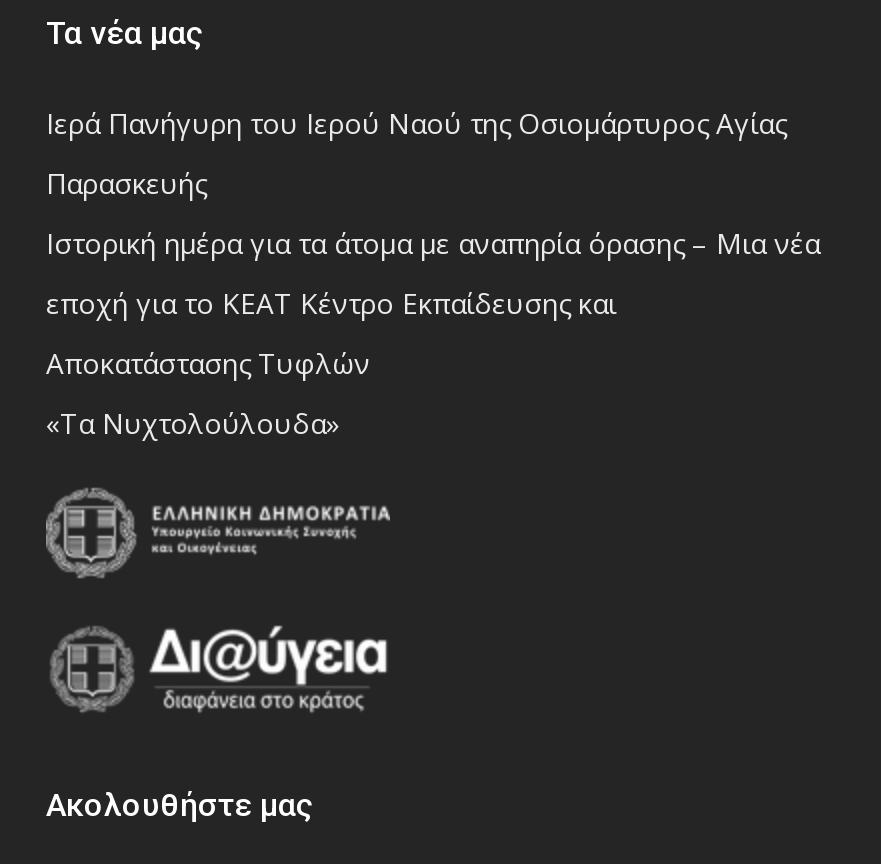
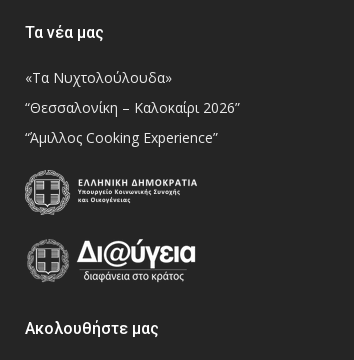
- Ιερά Πανήγυρη του Ιερού Ναού της Οσιομάρτυρος Αγίας
- Παρασκευής
- Ιστορική ημέρα για τα άτομα με αναπηρία όρασης – Μια νέα
- εποχή για το KEAT Κέντρο Εκπαίδευσης και
- Αποκατάστασης Τυφλών

moved up: «Τα Νυχτολούλουδα»

+ “Θεσσαλονίκη – Καλοκαίρι 2026”
+ “Άμιλλος Cooking Experience”
